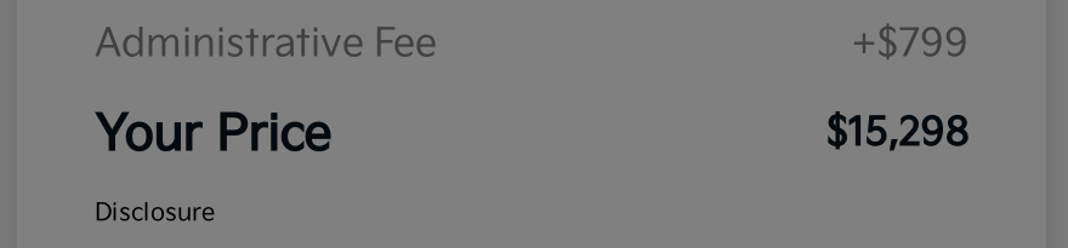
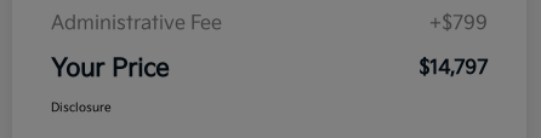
- $15,298
+ $14,797
